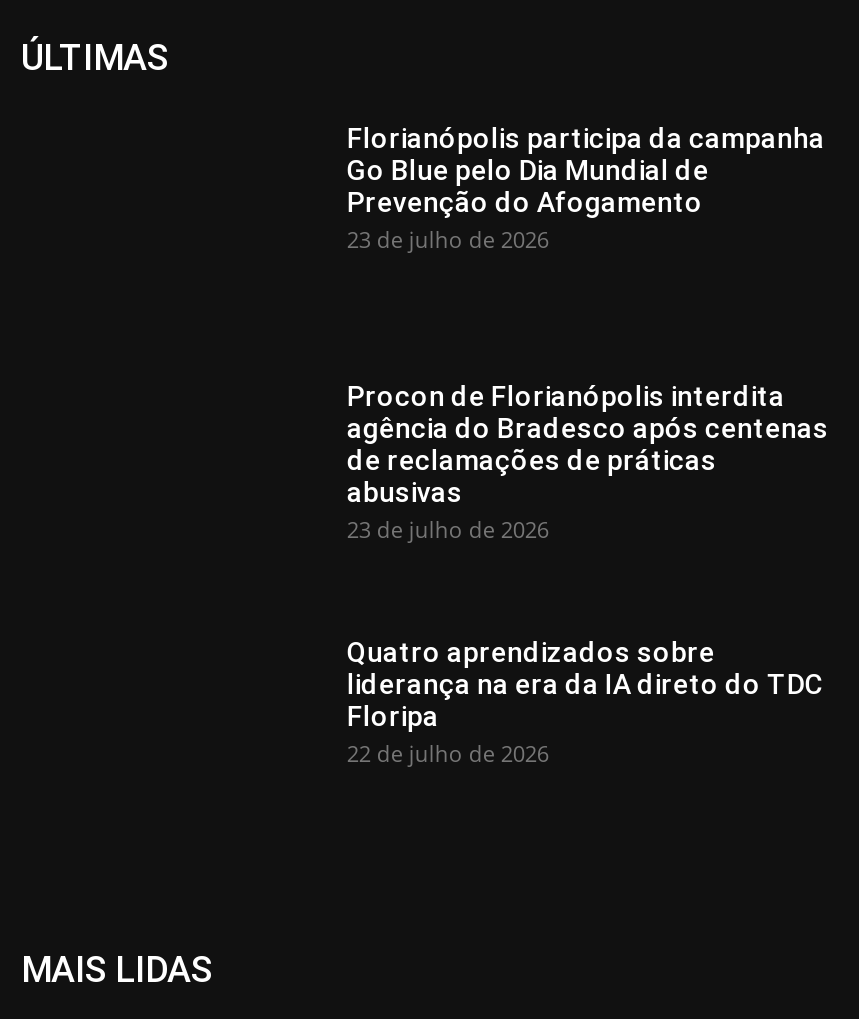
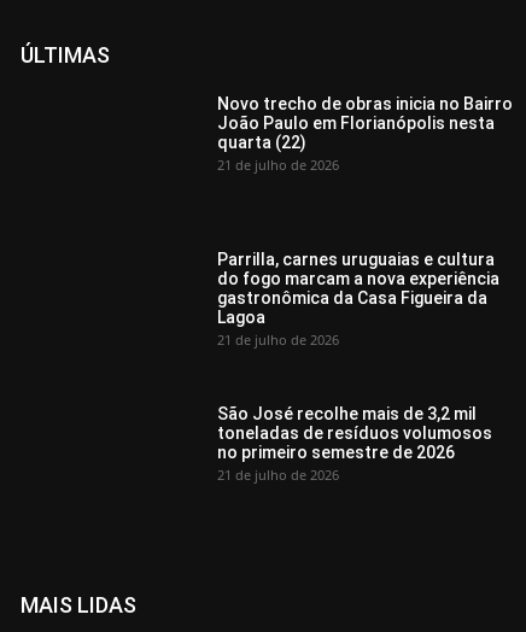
- Florianópolis participa da campanha
- Go Blue pelo Dia Mundial de
- Prevenção do Afogamento
- 23 de julho de 2026
+ Novo trecho de obras inicia no Bairro
+ João Paulo em Florianópolis nesta
+ quarta (22)
+ 21 de julho de 2026

- Procon de Florianópolis interdita
- agência do Bradesco após centenas
- de reclamações de práticas
- abusivas
- 23 de julho de 2026
+ Parrilla, carnes uruguaias e cultura
+ do fogo marcam a nova experiência
+ gastronômica da Casa Figueira da
+ Lagoa
+ 21 de julho de 2026

- Quatro aprendizados sobre
- liderança na era da IA direto do TDC
- Floripa
- 22 de julho de 2026
+ São José recolhe mais de 3,2 mil
+ toneladas de resíduos volumosos
+ no primeiro semestre de 2026
+ 21 de julho de 2026
